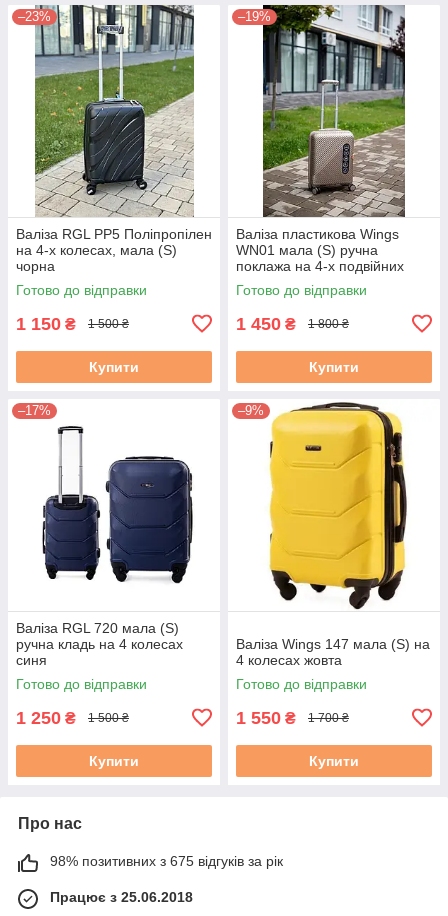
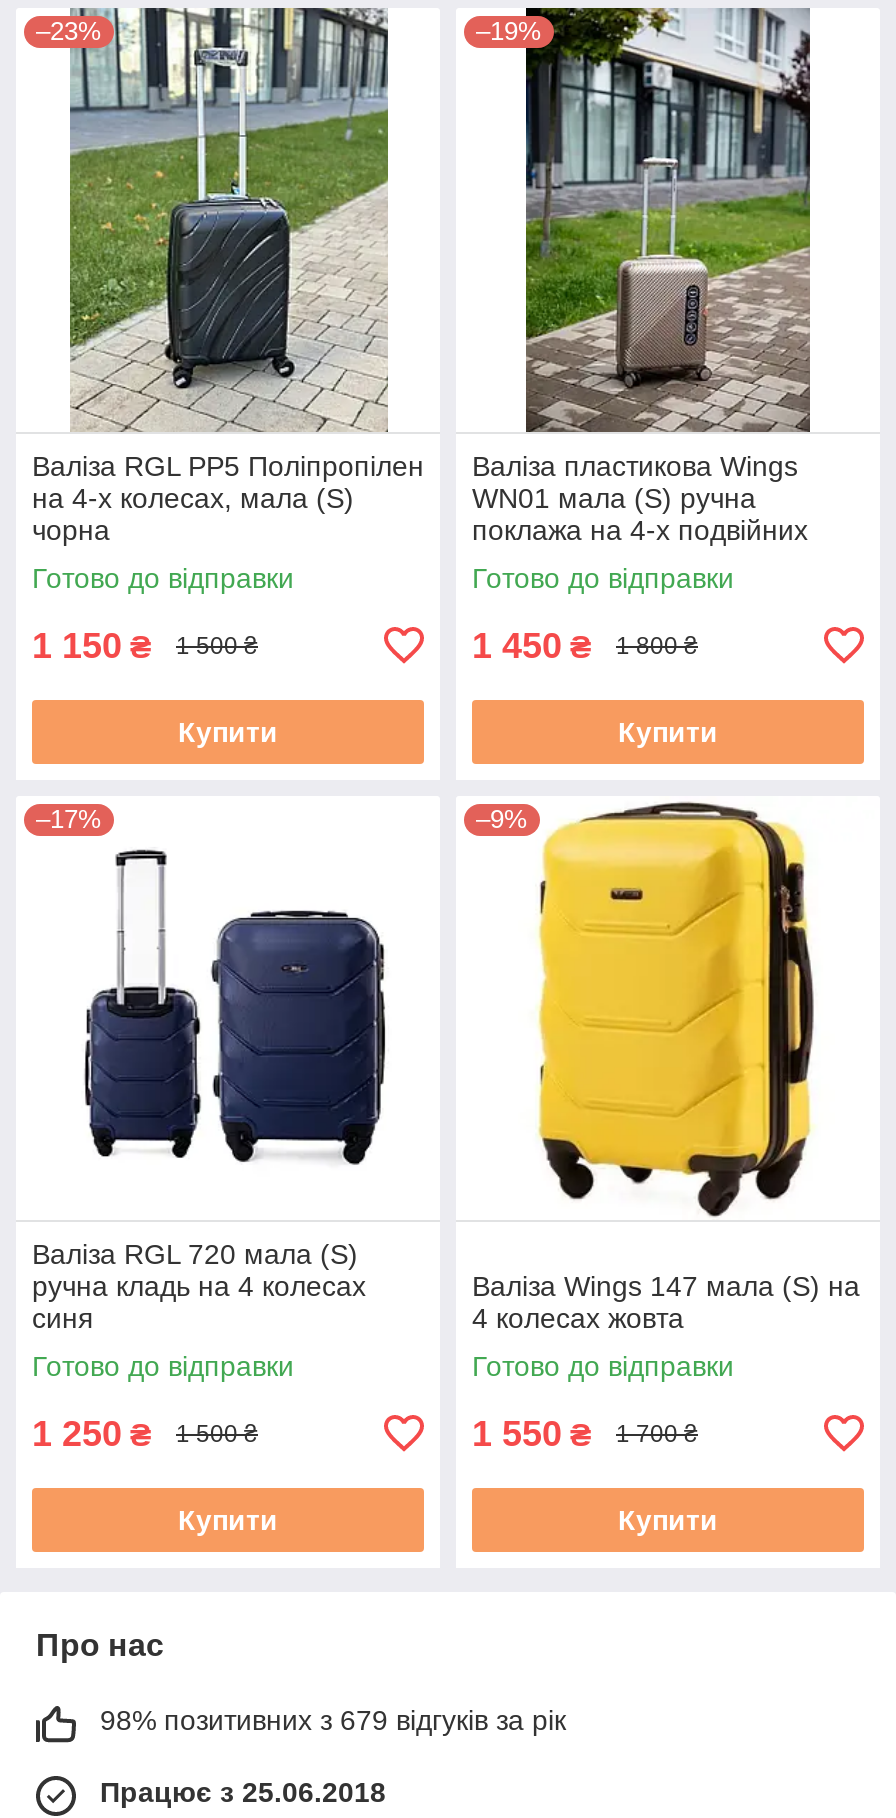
- 98% позитивних з 675 відгуків за рік
+ 98% позитивних з 679 відгуків за рік
